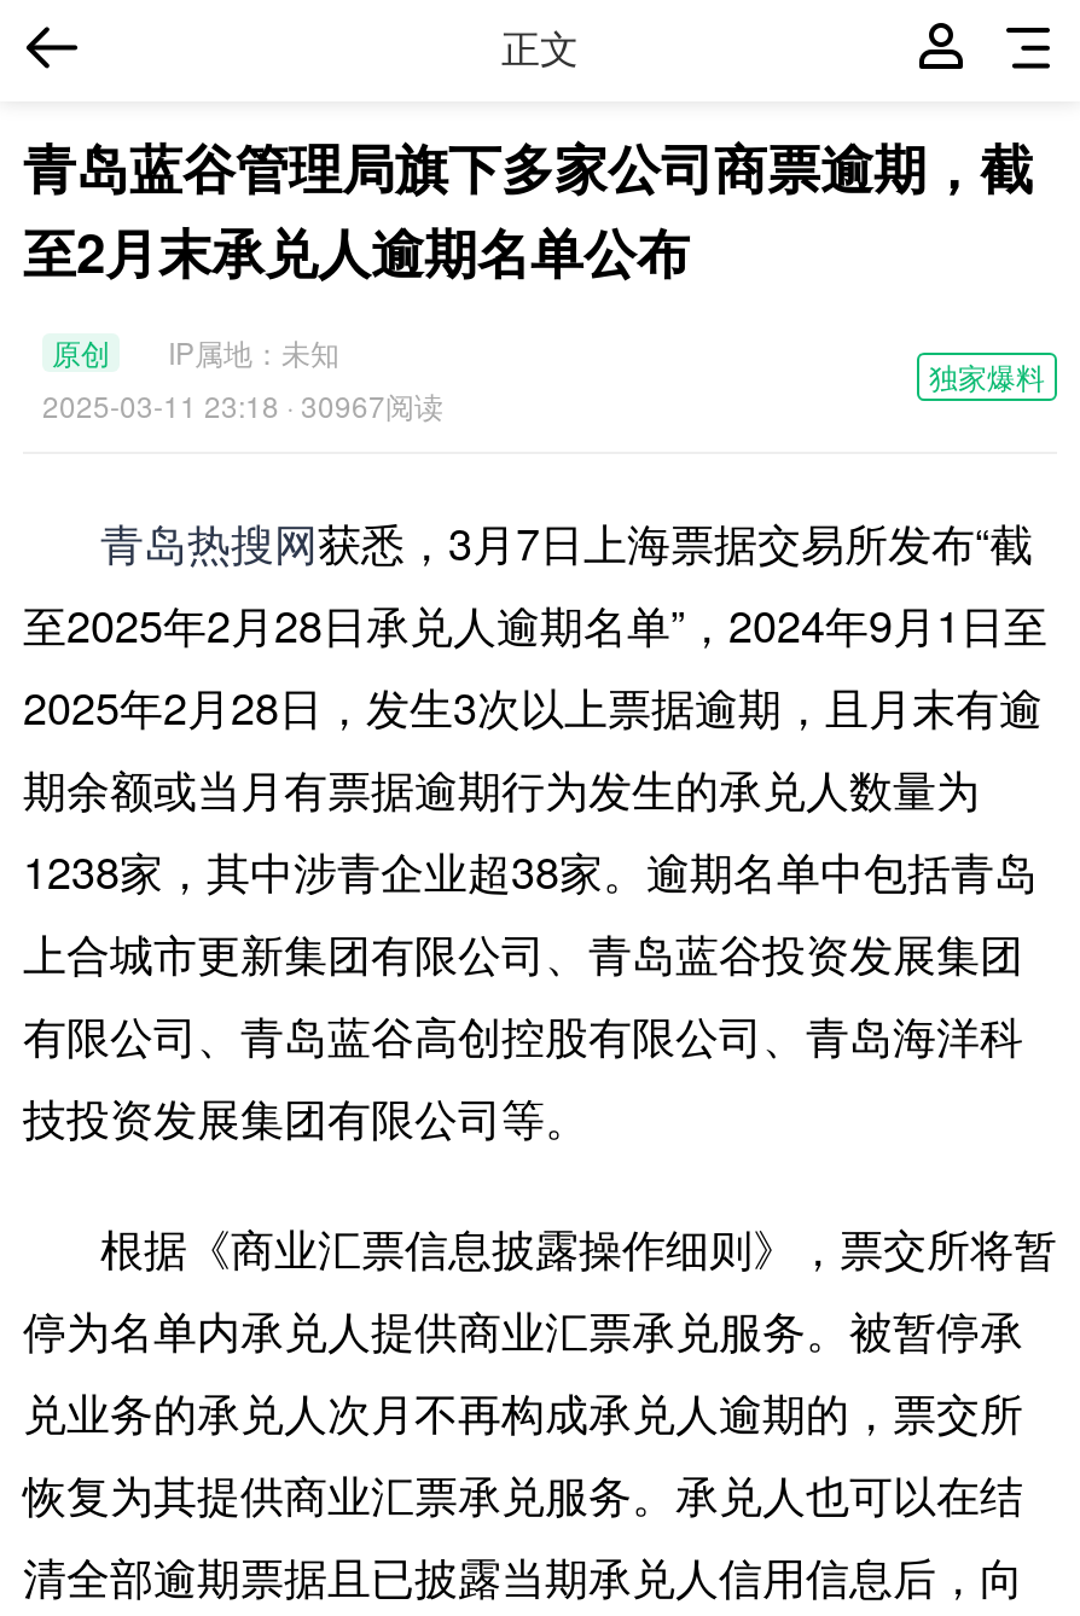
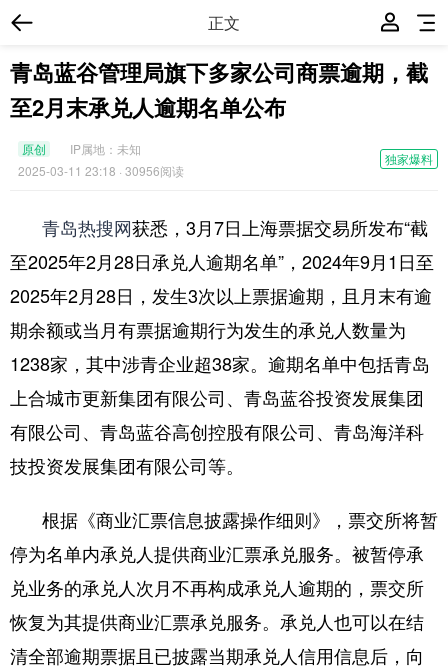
- 2025-03-11 23:18 · 30967阅读
+ 2025-03-11 23:18 · 30956阅读
